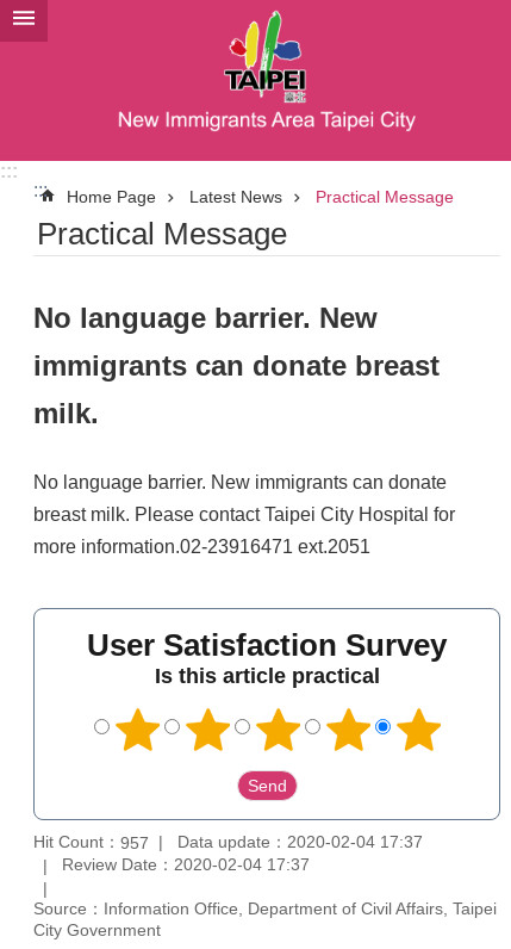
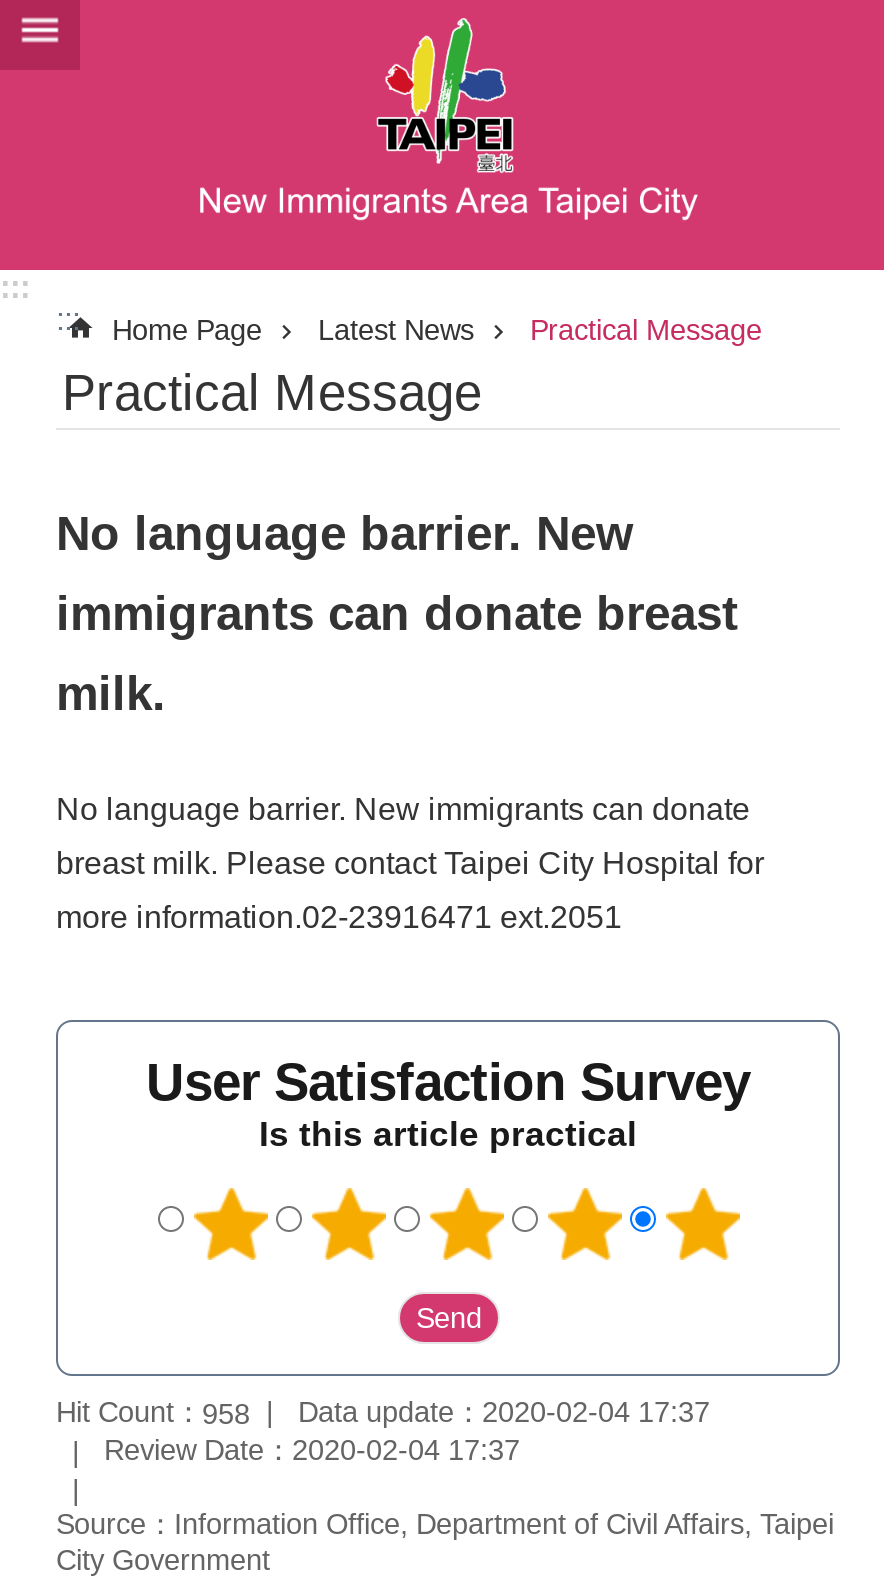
- Hit Count：957 Data update：2020-02-04 17:37
+ Hit Count：958 Data update：2020-02-04 17:37
